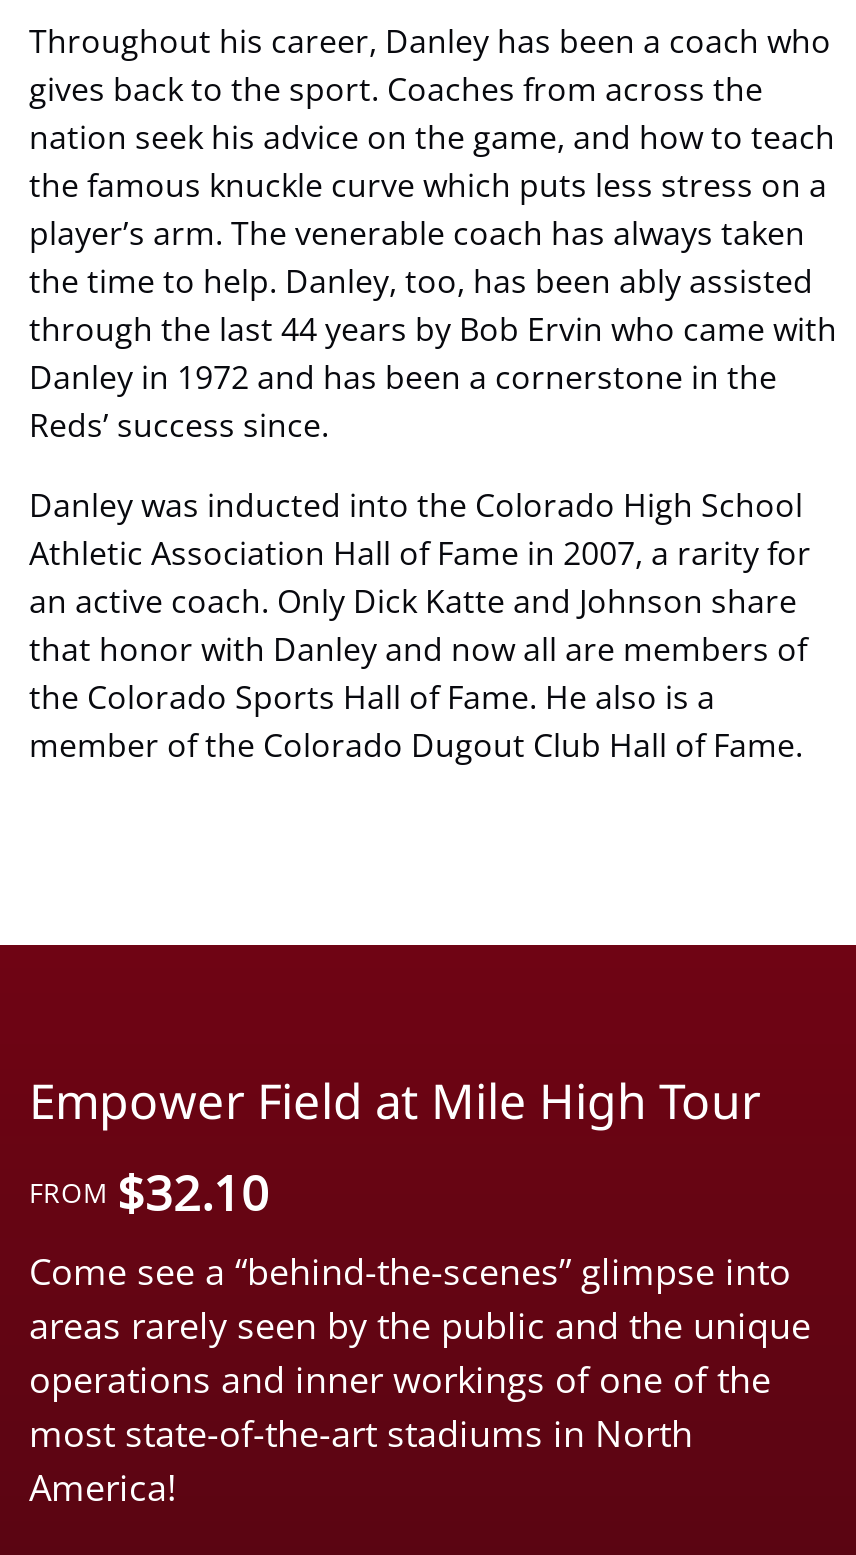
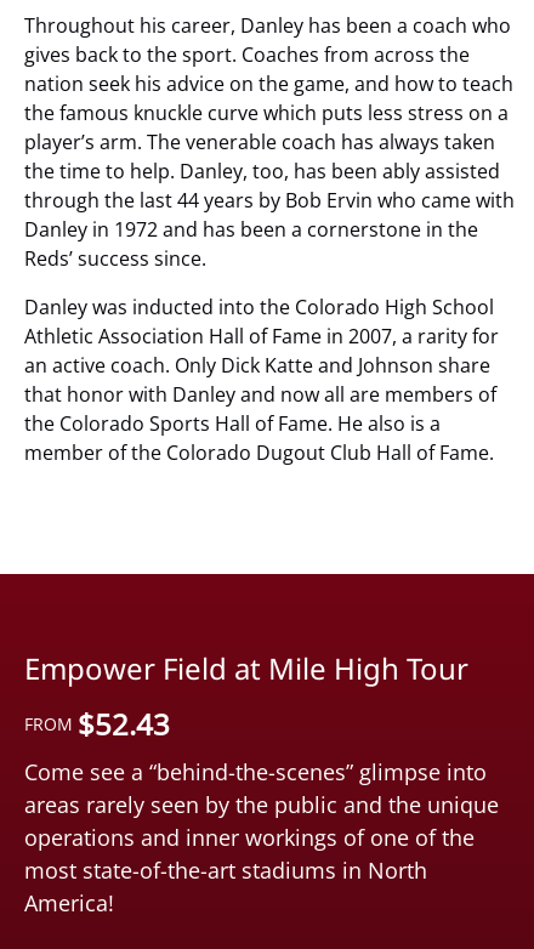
- FROM $32.10
+ FROM $52.43
